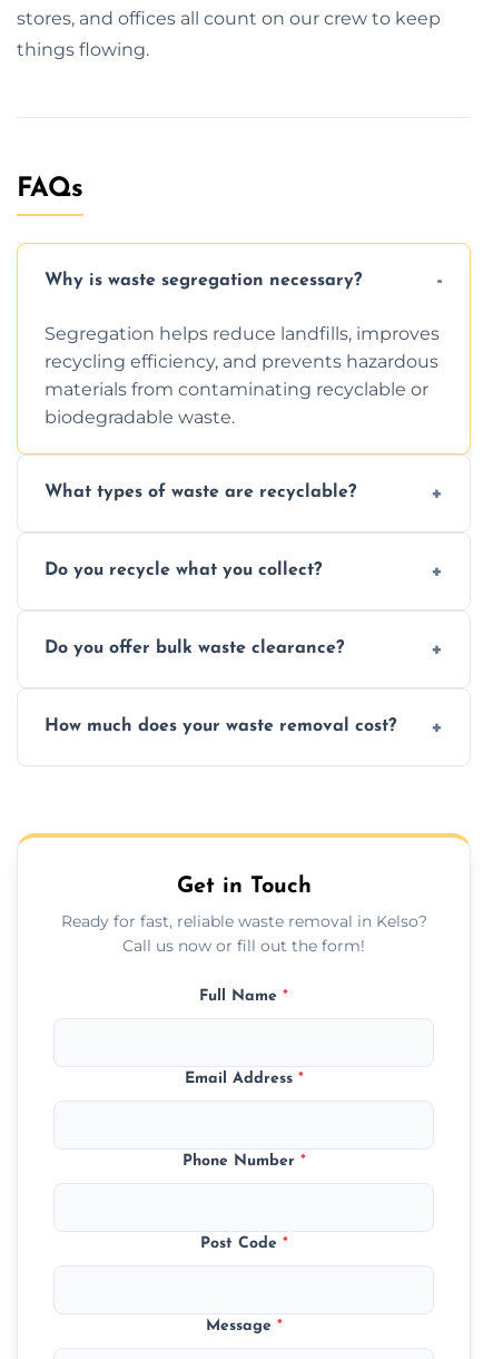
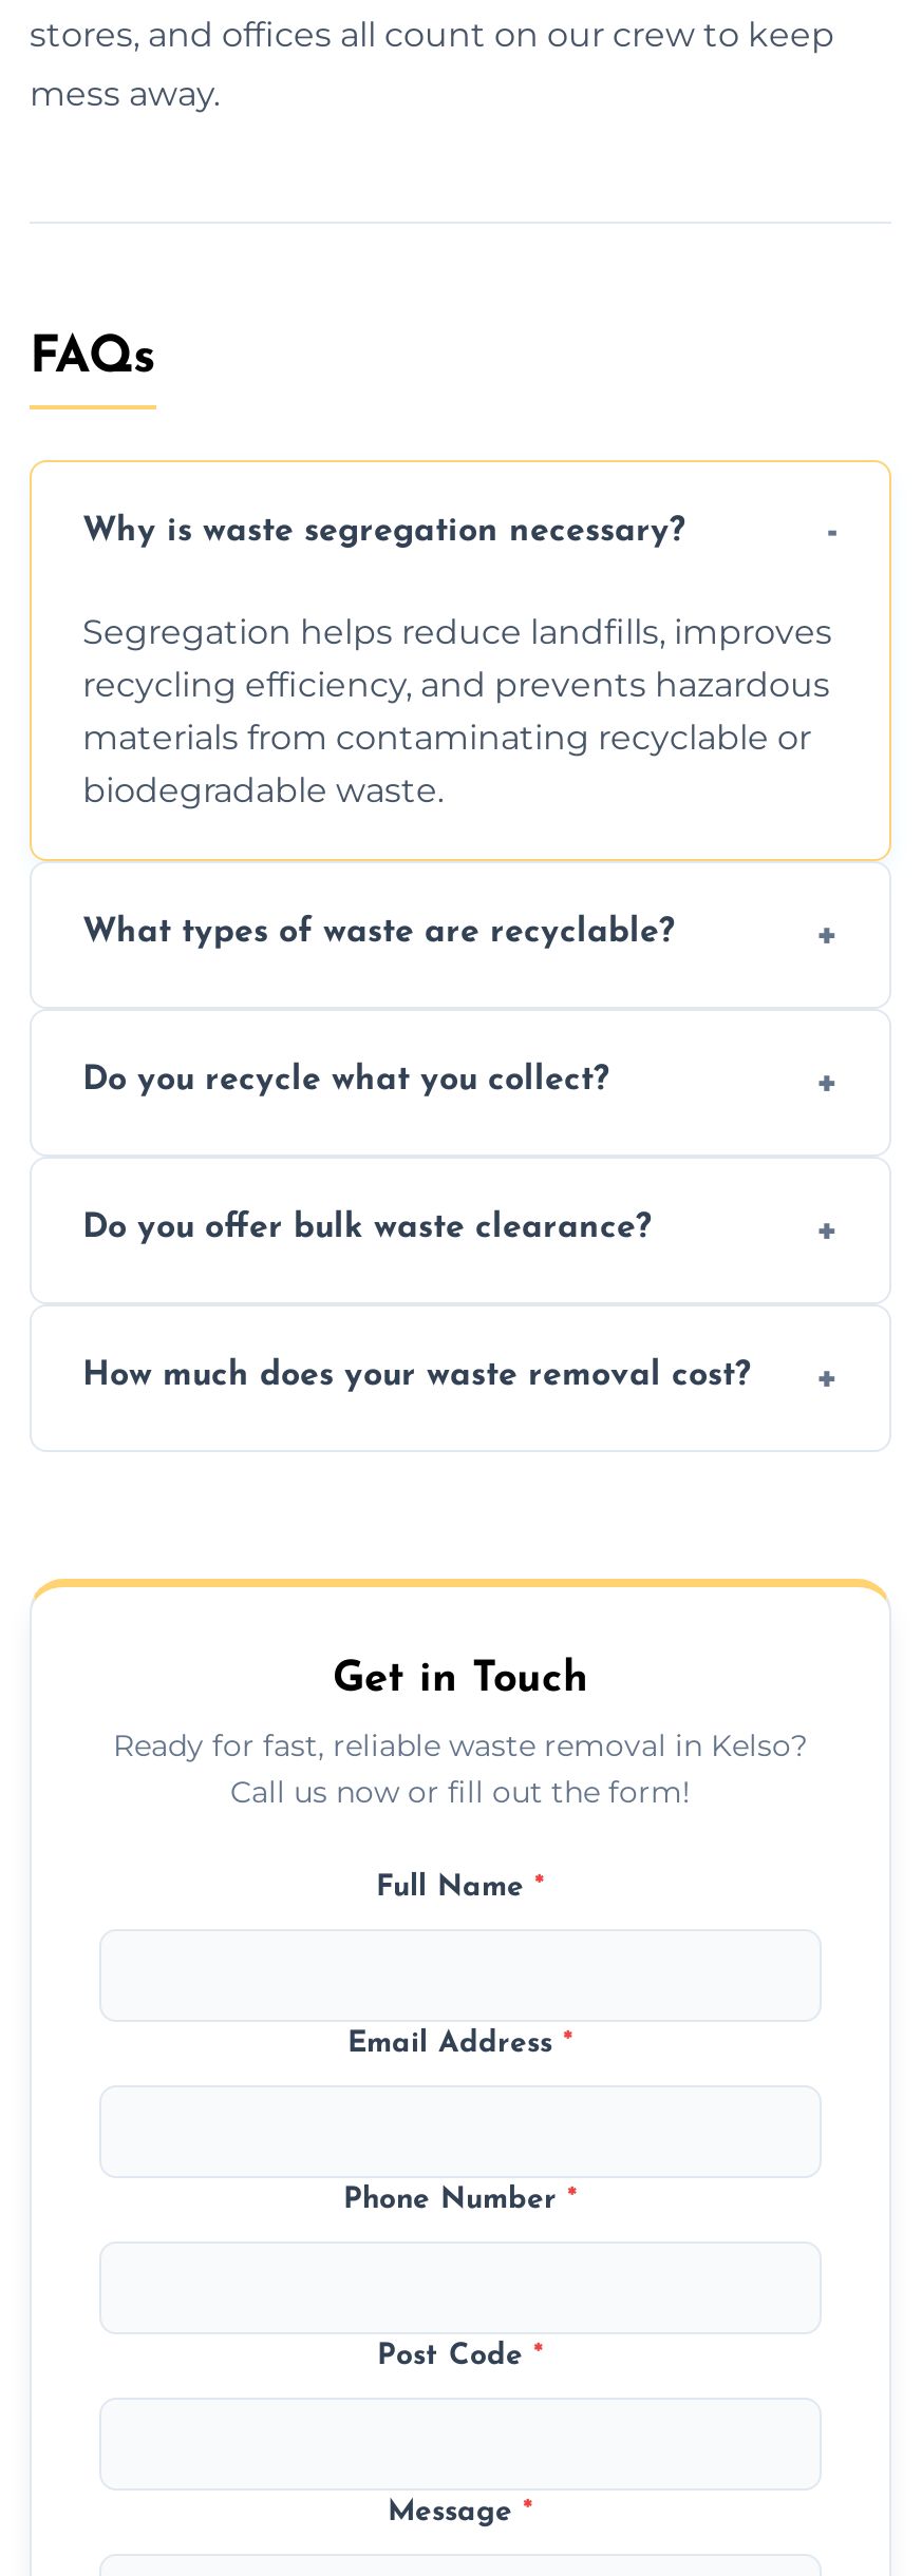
- things flowing.
+ mess away.
